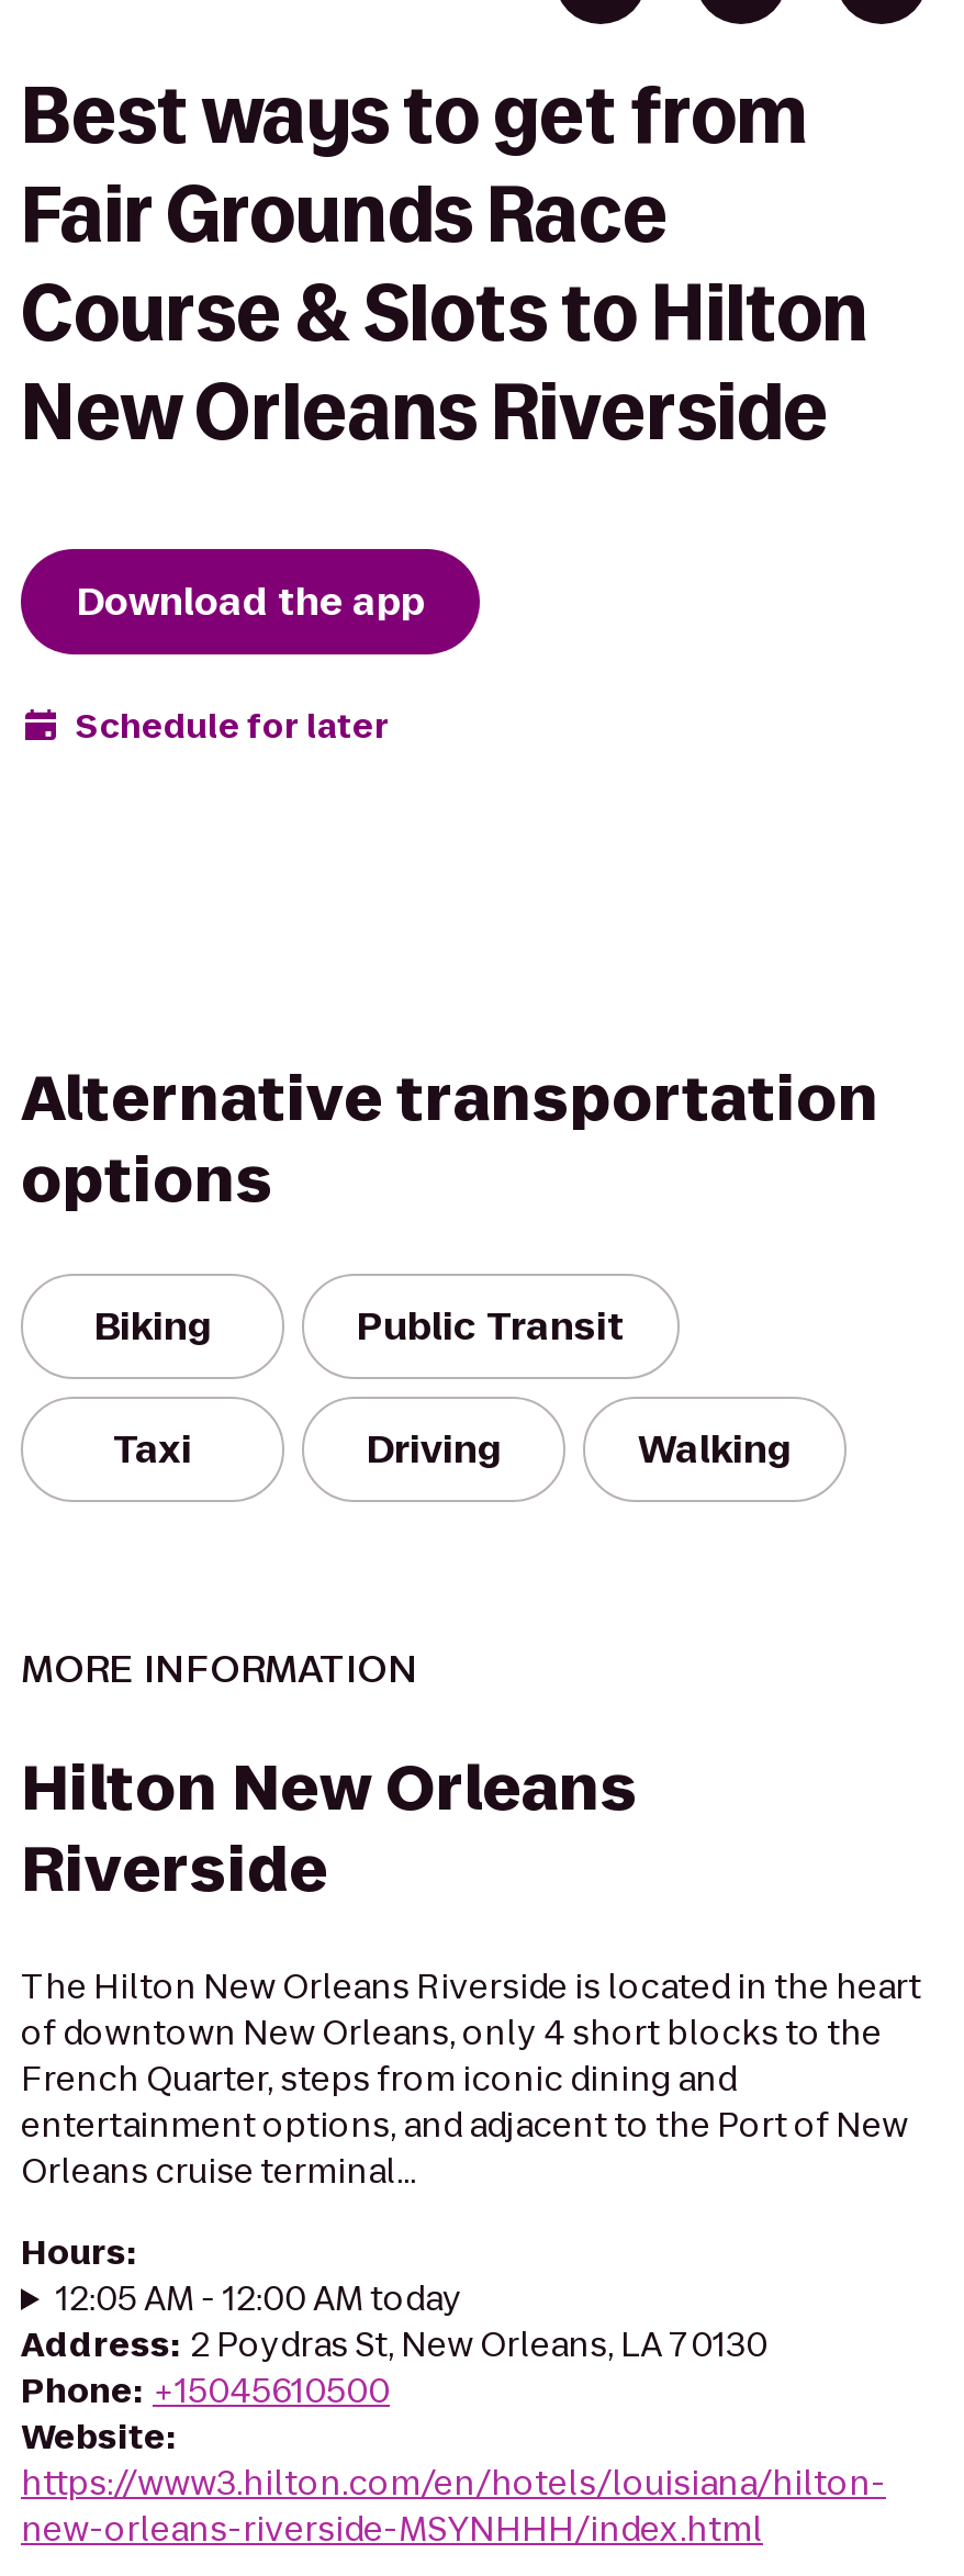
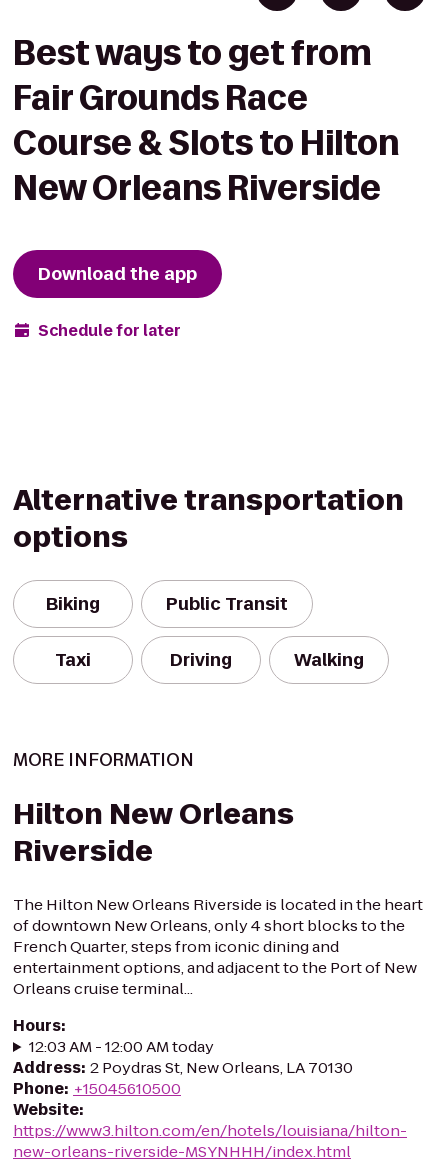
- 12:05 AM - 12:00 AM today
+ 12:03 AM - 12:00 AM today
